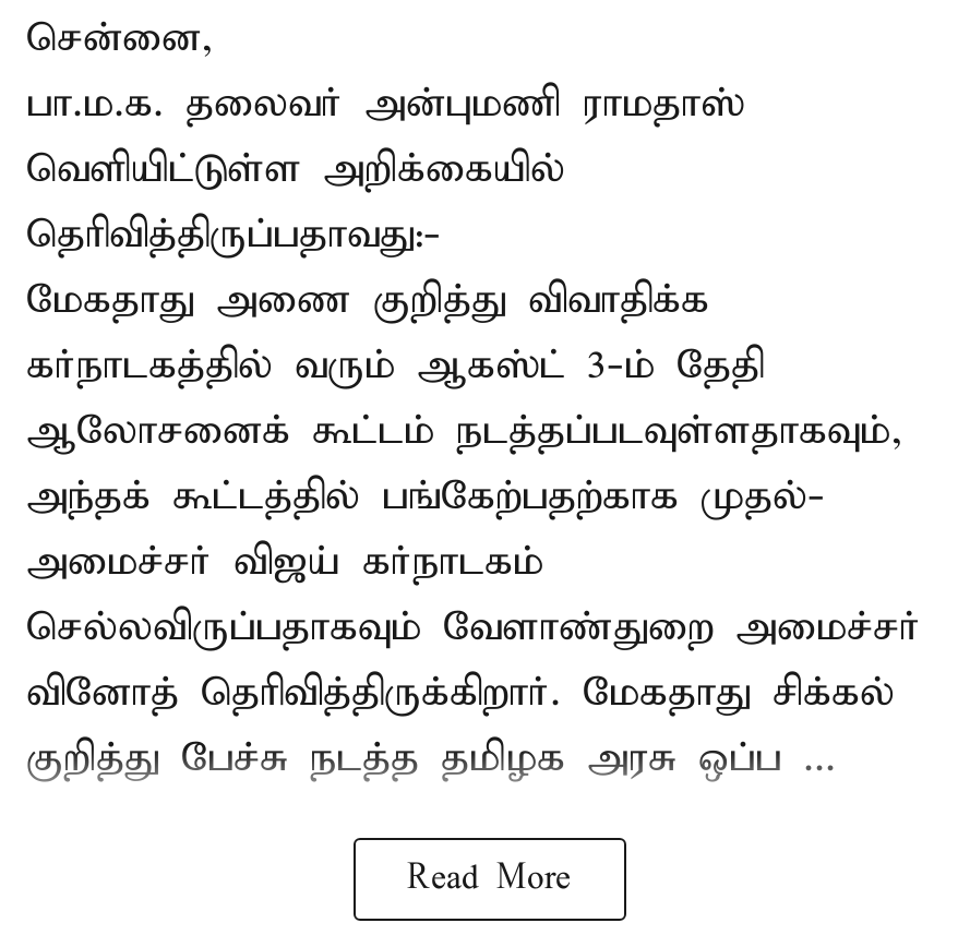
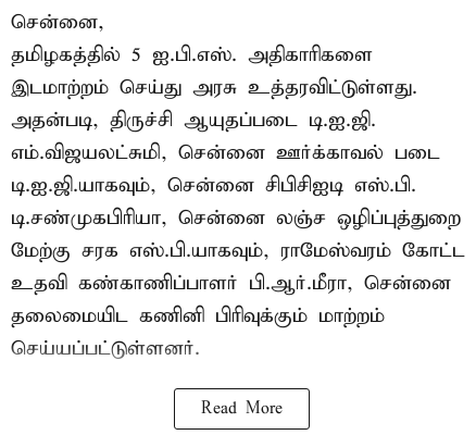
- பா.ம.க. தலைவர் அன்புமணி ராமதாஸ்
- வெளியிட்டுள்ள அறிக்கையில்
- தெரிவித்திருப்பதாவது:-
- மேகதாது அணை குறித்து விவாதிக்க
- கர்நாடகத்தில் வரும் ஆகஸ்ட் 3-ம் தேதி
- ஆலோசனைக் கூட்டம் நடத்தப்படவுள்ளதாகவும்,
- அந்தக் கூட்டத்தில் பங்கேற்பதற்காக முதல்-
- அமைச்சர் விஜய் கர்நாடகம்
- செல்லவிருப்பதாகவும் வேளாண்துறை அமைச்சர்
- வினோத் தெரிவித்திருக்கிறார். மேகதாது சிக்கல்
- குறித்து பேச்சு நடத்த தமிழக அரசு ஒப்ப ...
+ தமிழகத்தில் 5 ஐ.பி.எஸ். அதிகாரிகளை
+ இடமாற்றம் செய்து அரசு உத்தரவிட்டுள்ளது.
+ அதன்படி, திருச்சி ஆயுதப்படை டி.ஐ.ஜி.
+ எம்.விஜயலட்சுமி, சென்னை ஊர்க்காவல் படை
+ டி.ஐ.ஜி.யாகவும், சென்னை சிபிசிஐடி எஸ்.பி.
+ டி.சண்முகபிரியா, சென்னை லஞ்ச ஒழிப்புத்துறை
+ மேற்கு சரக எஸ்.பி.யாகவும், ராமேஸ்வரம் கோட்ட
+ உதவி கண்காணிப்பாளர் பி.ஆர்.மீரா, சென்னை
+ தலைமையிட கணினி பிரிவுக்கும் மாற்றம்
+ செய்யப்பட்டுள்ளனர்.
